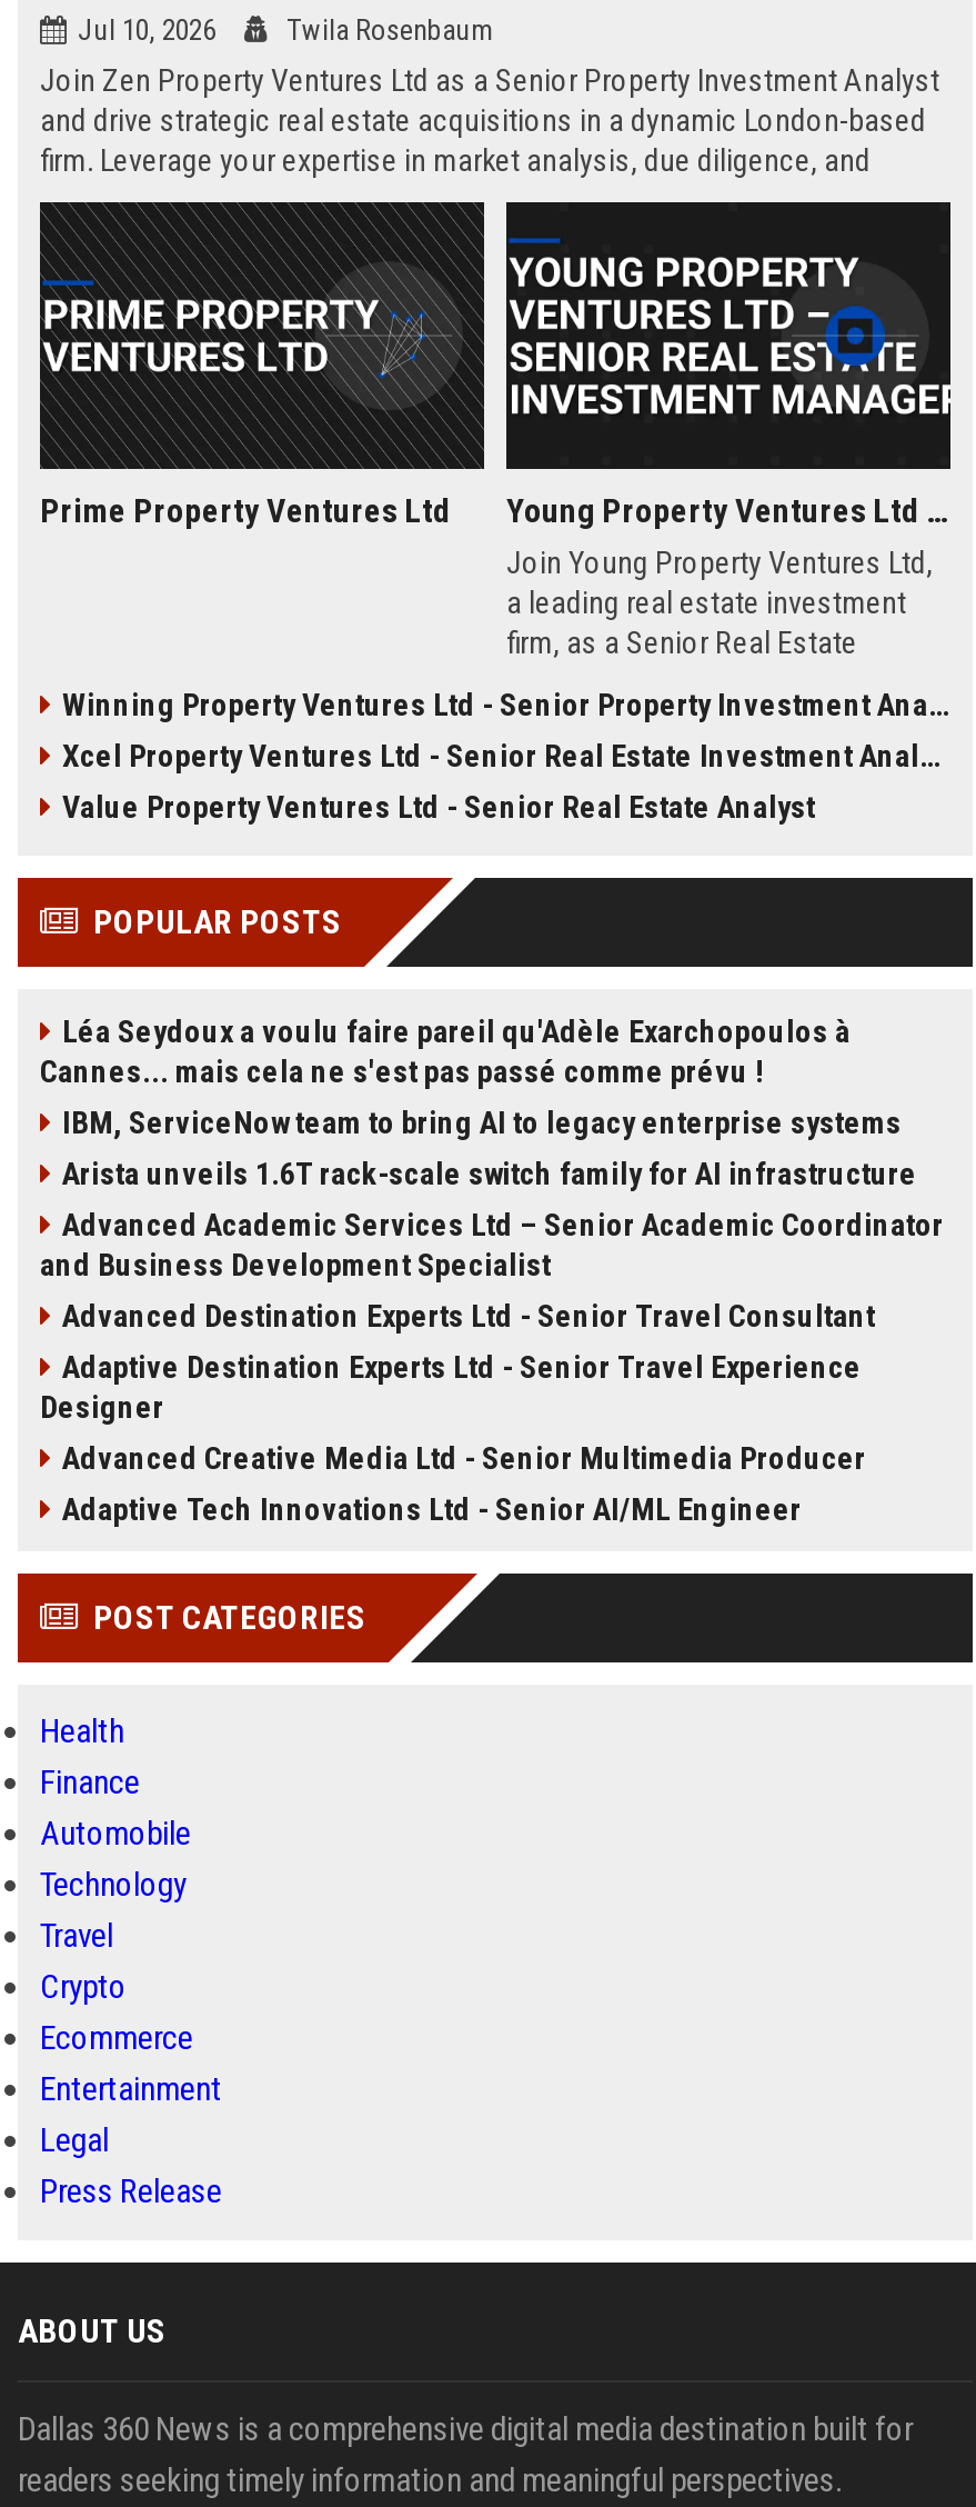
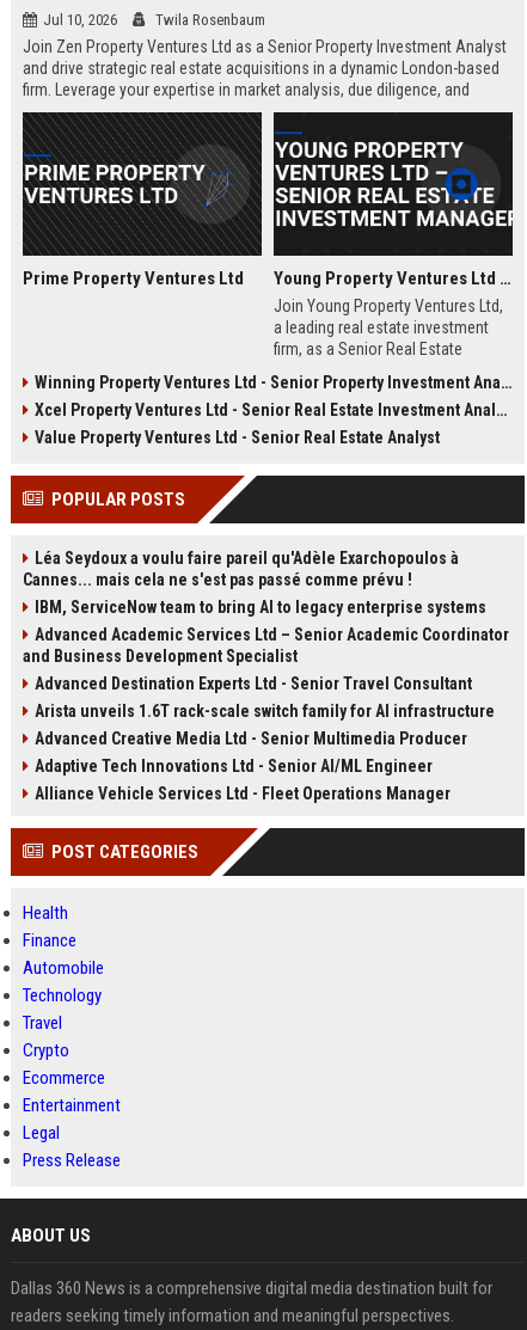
moved down: Arista unveils 1.6T rack-scale switch family for AI infrastructure

- Adaptive Destination Experts Ltd - Senior Travel Experience
- Designer

moved up: Advanced Creative Media Ltd - Senior Multimedia Producer | Adaptive Tech Innovations Ltd - Senior AI/ML Engineer

+ Alliance Vehicle Services Ltd - Fleet Operations Manager
